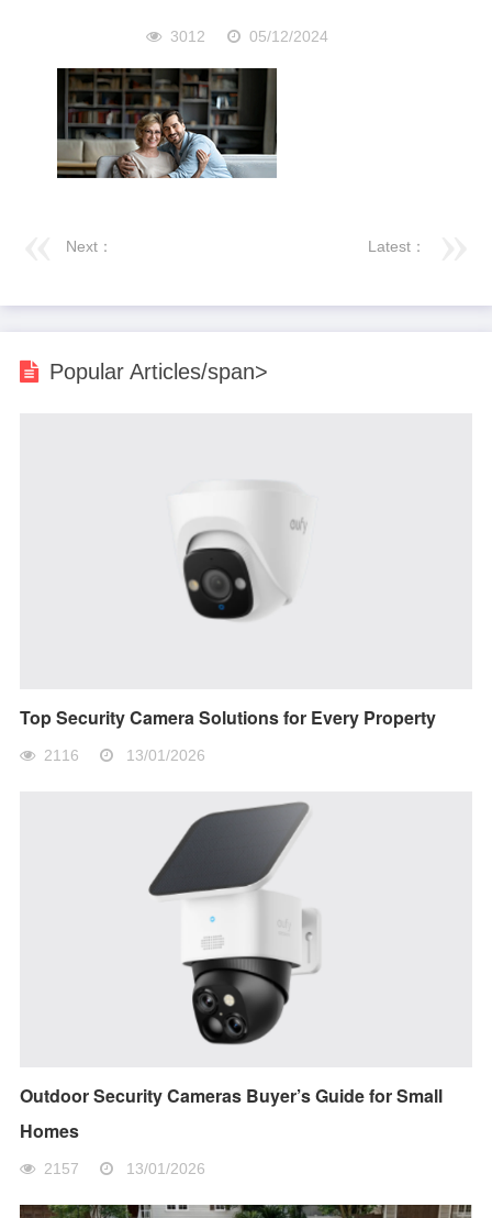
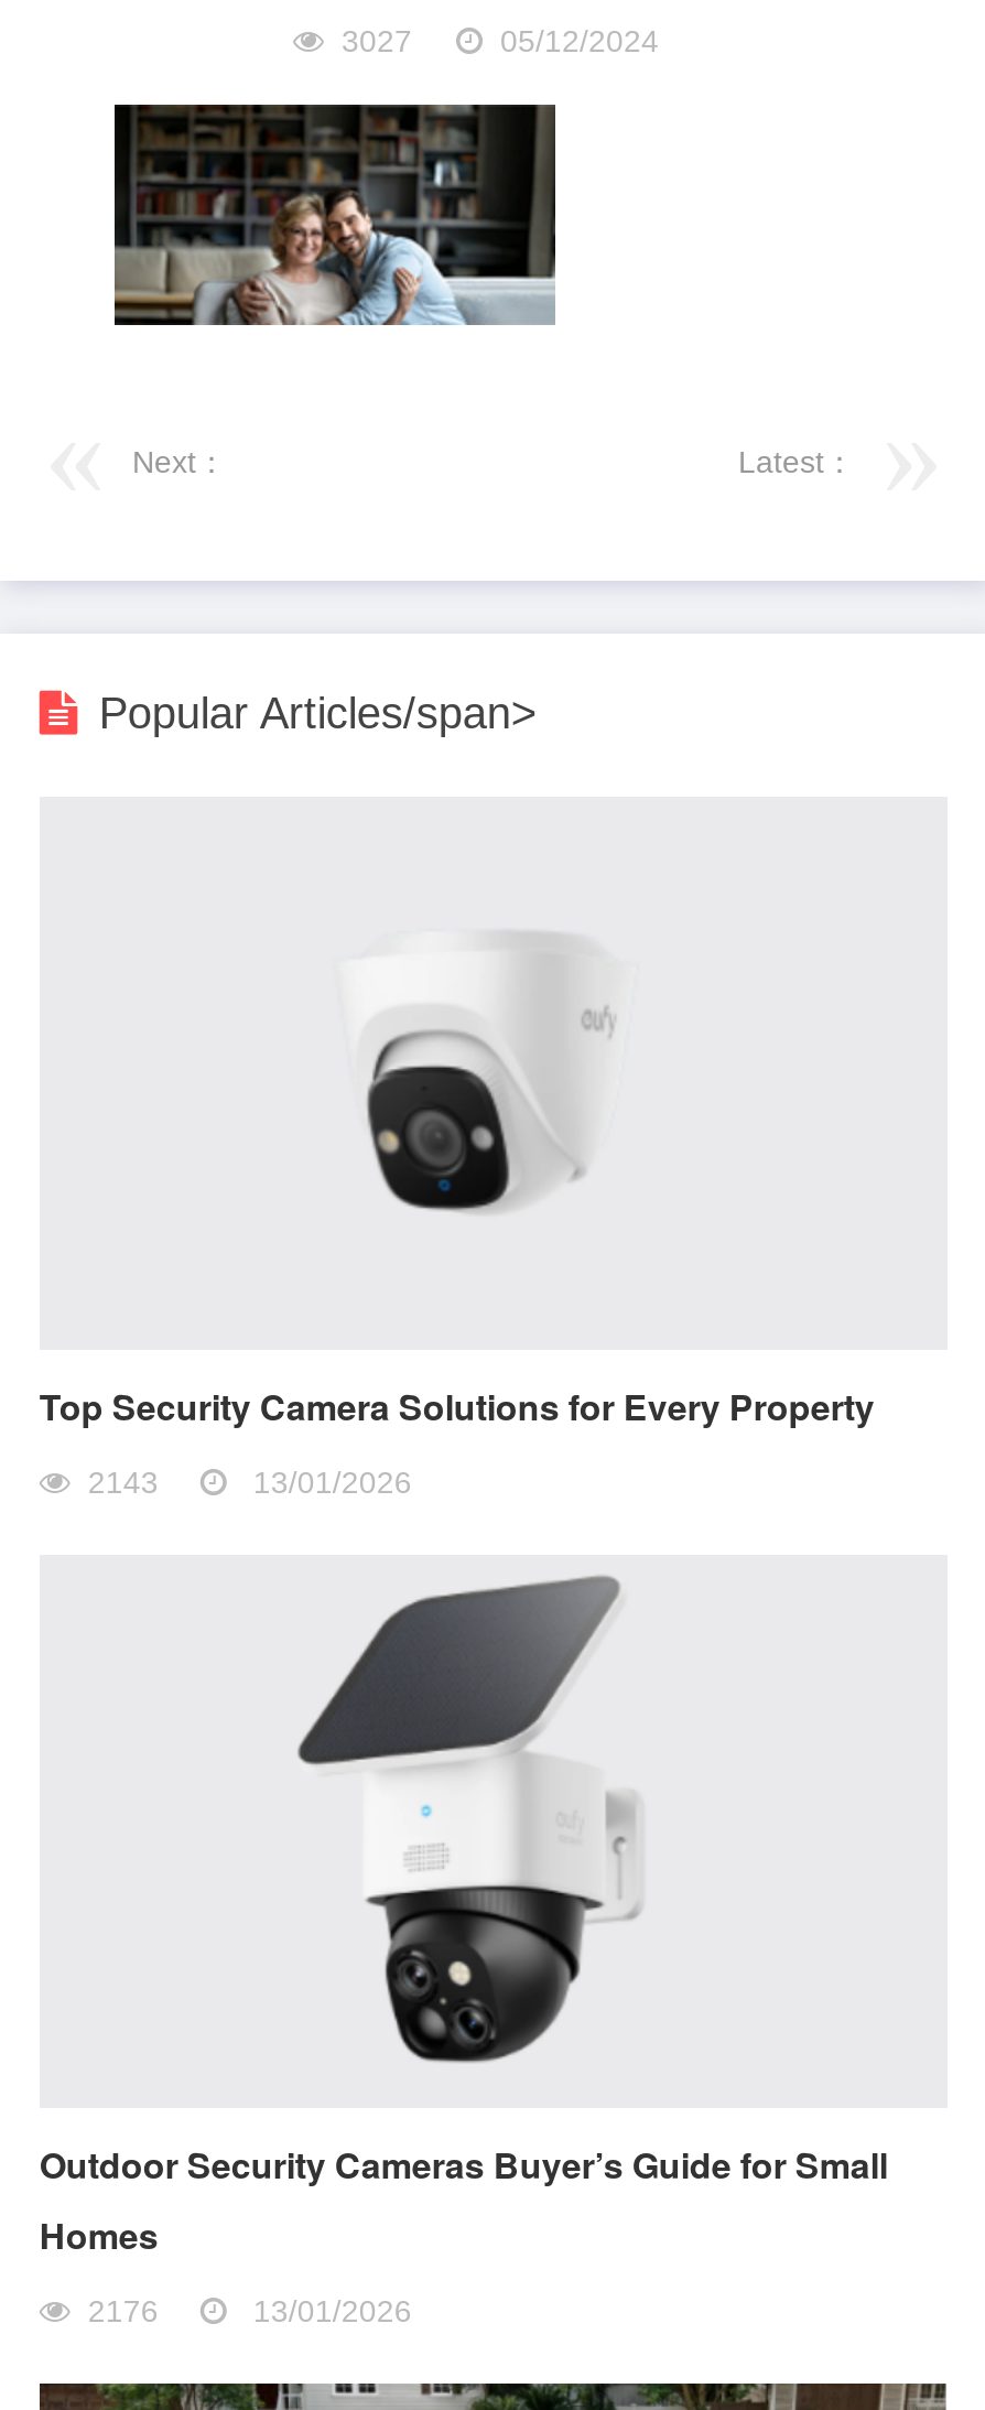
- 3012
+ 3027

- 2116
+ 2143

- 2157
+ 2176
